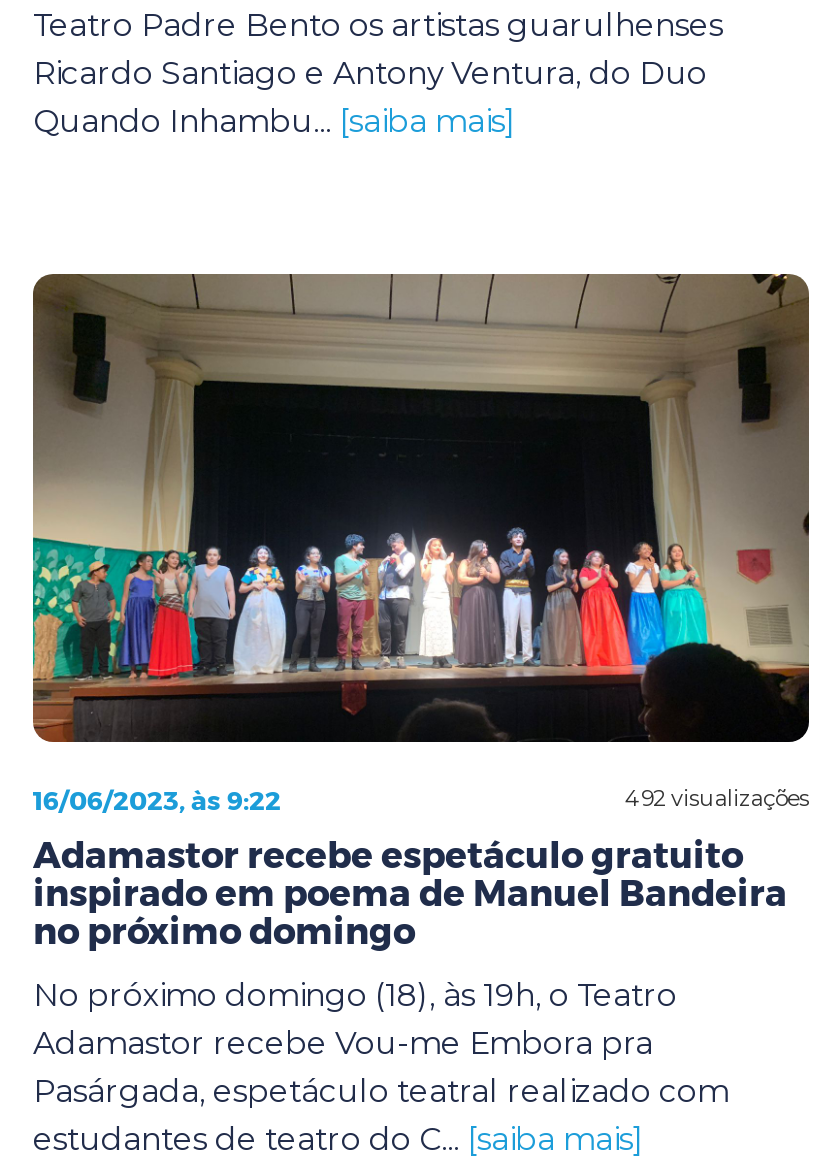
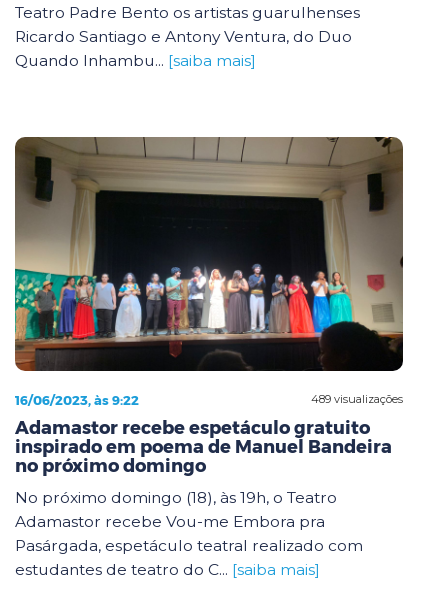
- 492 visualizações
+ 489 visualizações
